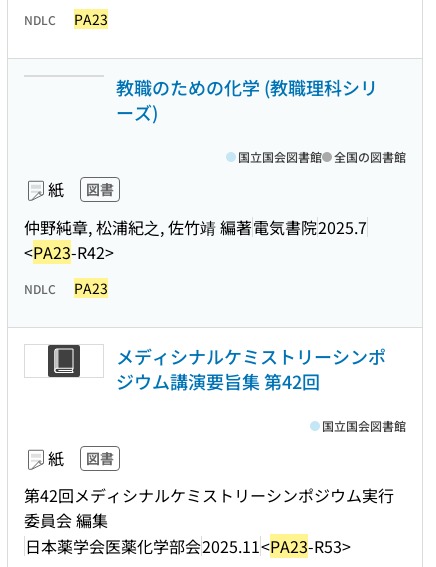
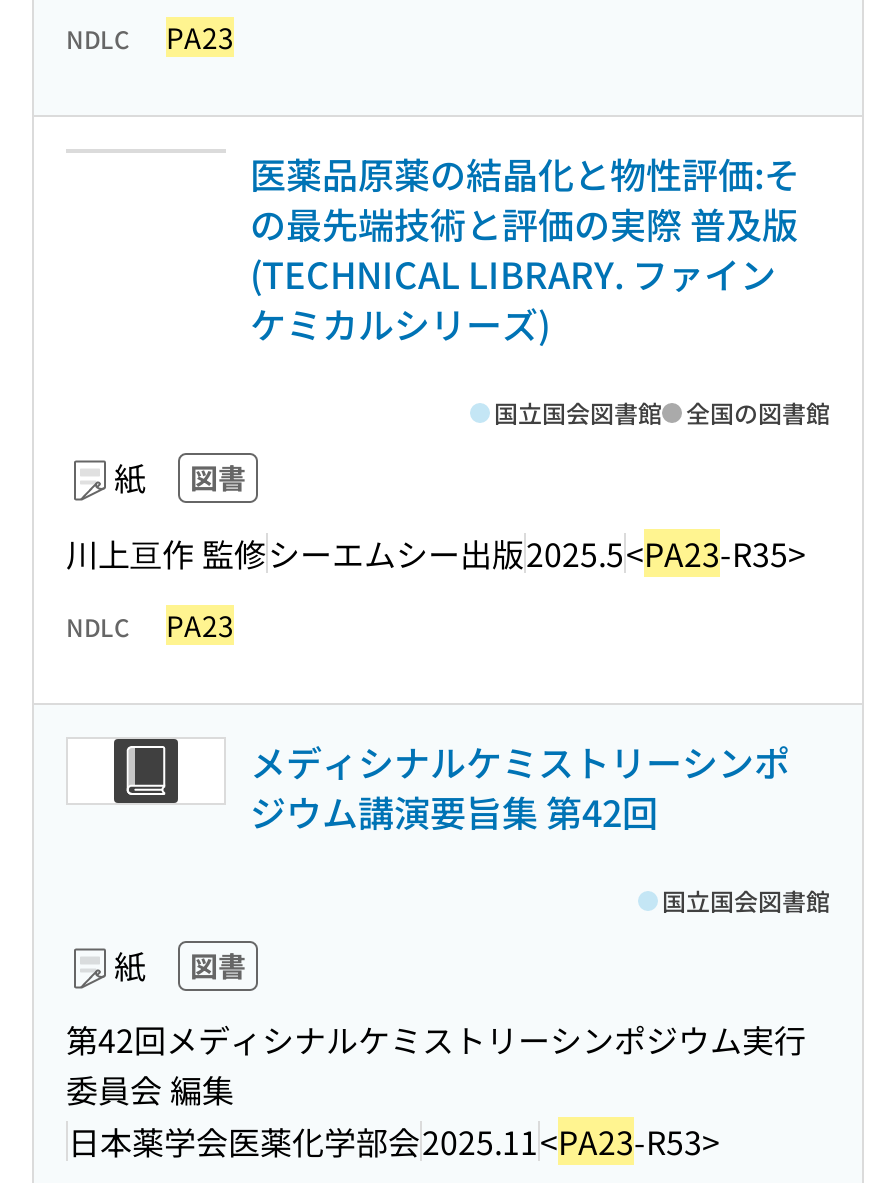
- 教職のための化学 (教職理科シリ
- ーズ)
+ 医薬品原薬の結晶化と物性評価:そ
+ の最先端技術と評価の実際 普及版
+ (TECHNICAL LIBRARY. ファイン
+ ケミカルシリーズ)

moved down: 紙 | 図書 | 国立国会図書館 | 全国の図書館

- 仲野純章, 松浦紀之, 佐竹靖 編著電気書院2025.7
- <PA23-R42>
+ 川上亘作 監修シーエムシー出版2025.5<PA23-R35>
